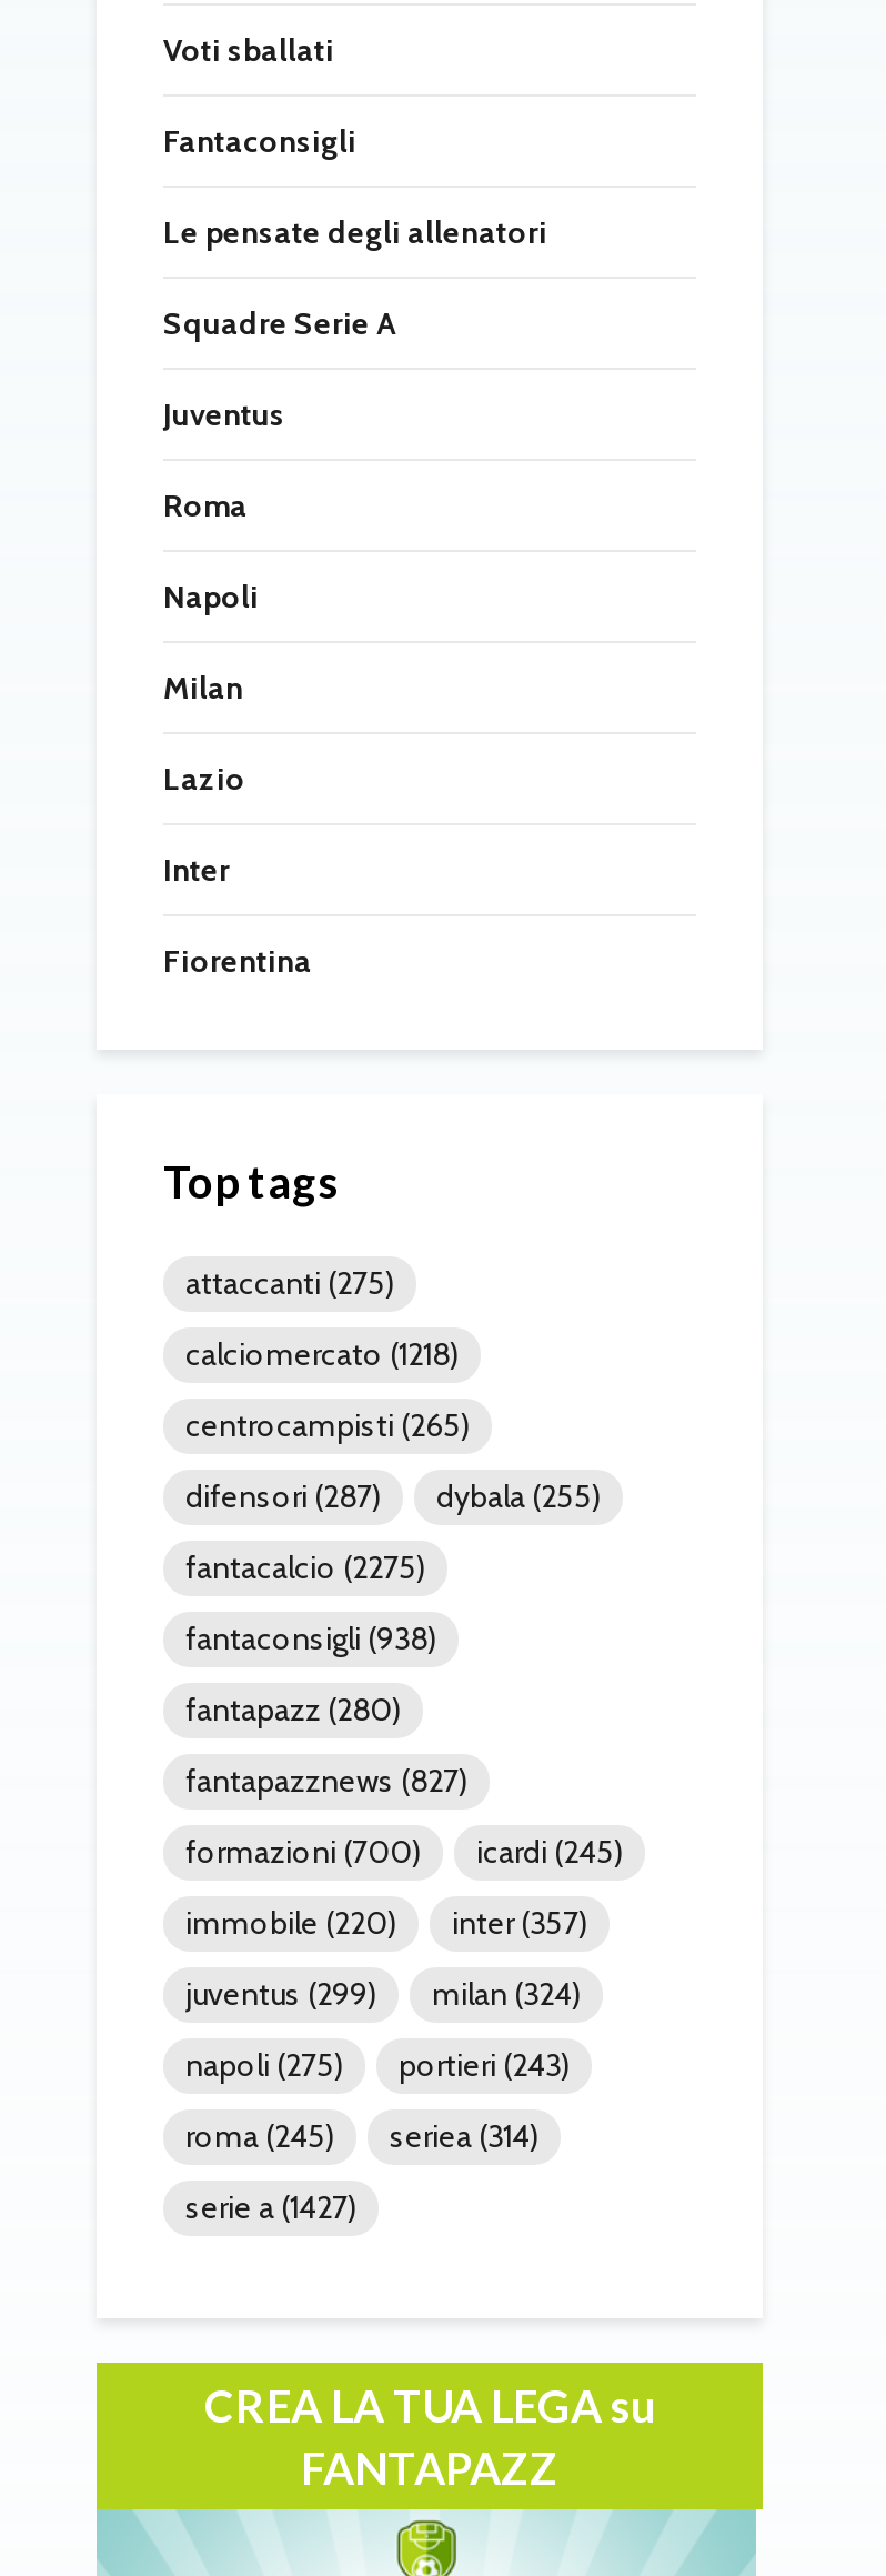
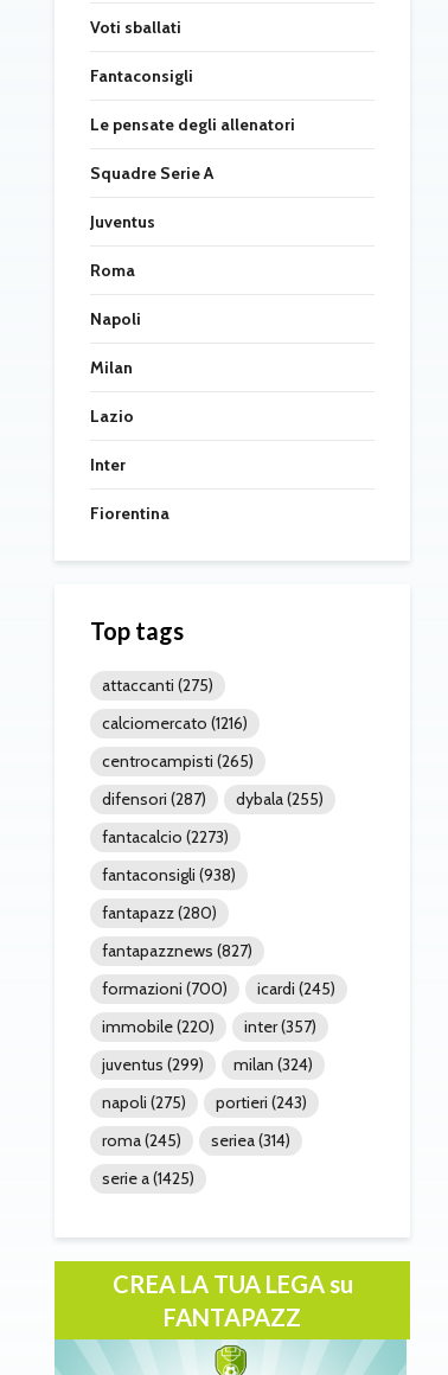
- calciomercato (1218)
+ calciomercato (1216)

- fantacalcio (2275)
+ fantacalcio (2273)

- serie a (1427)
+ serie a (1425)
